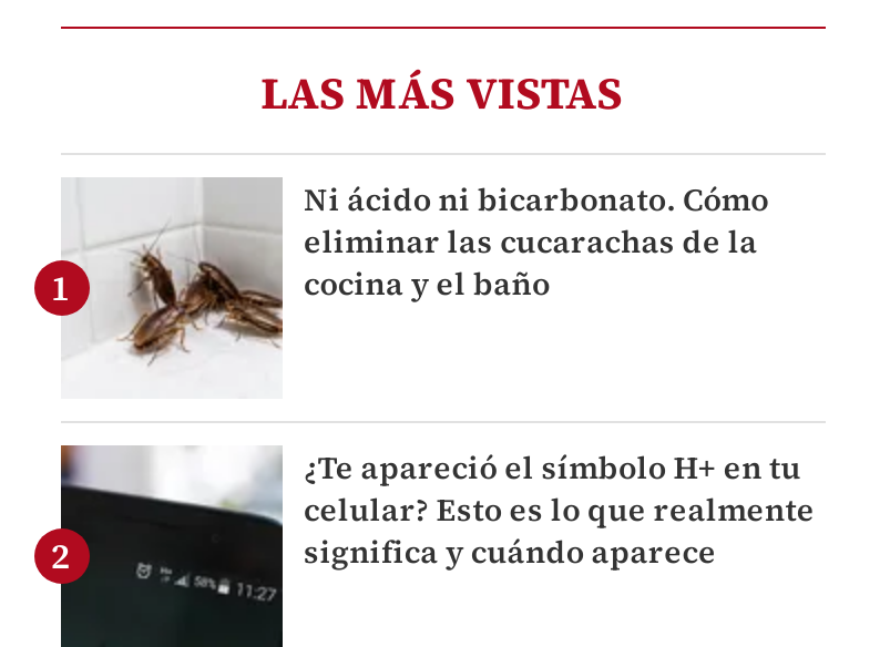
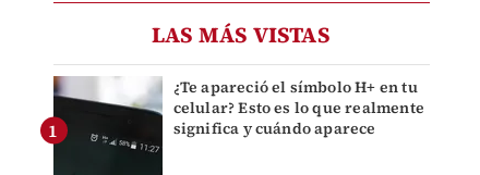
- [image]
- Ni ácido ni bicarbonato. Cómo
- eliminar las cucarachas de la
- cocina y el baño
